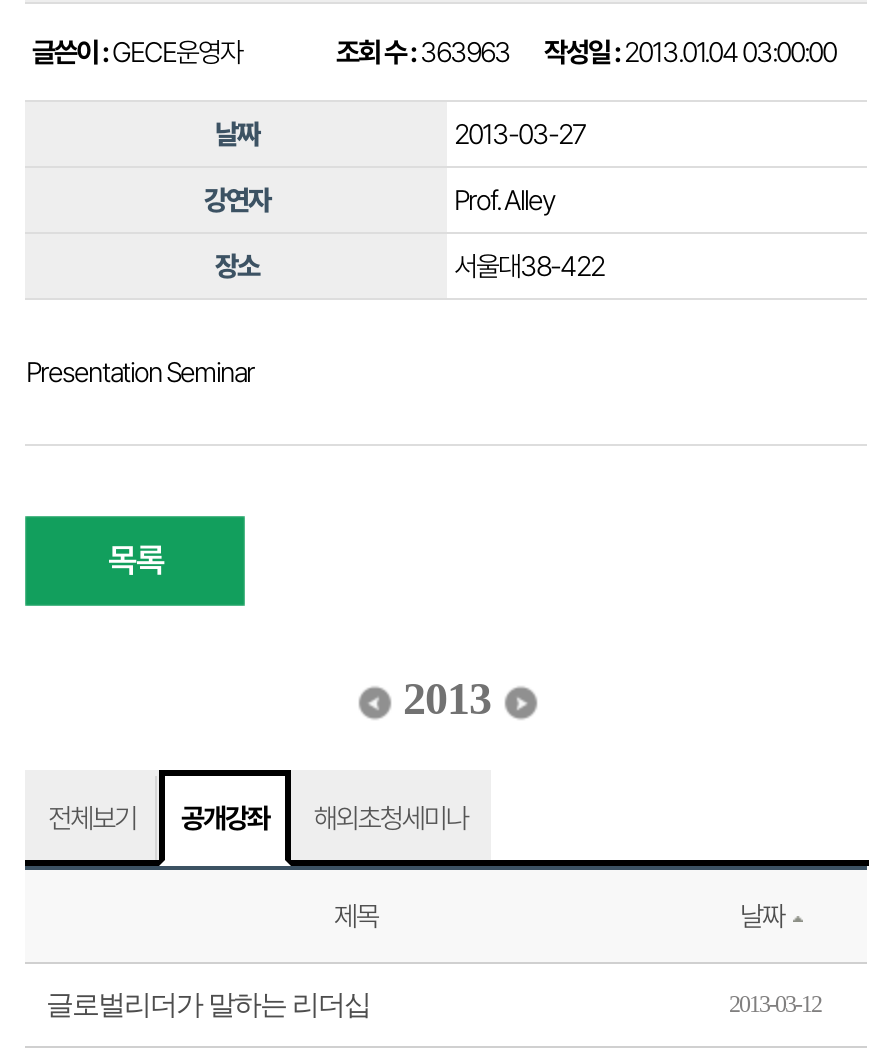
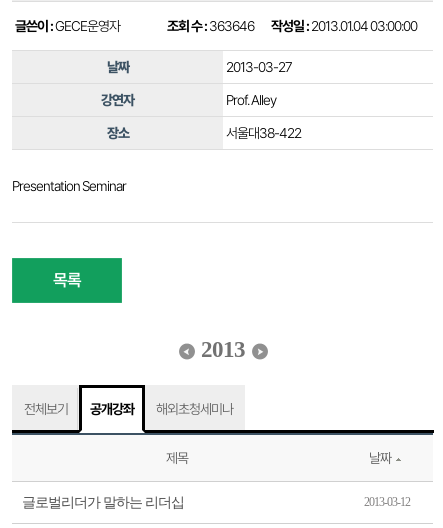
- 조회 수 : 363963 작성일 : 2013.01.04 03:00:00
+ 조회 수 : 363646 작성일 : 2013.01.04 03:00:00
